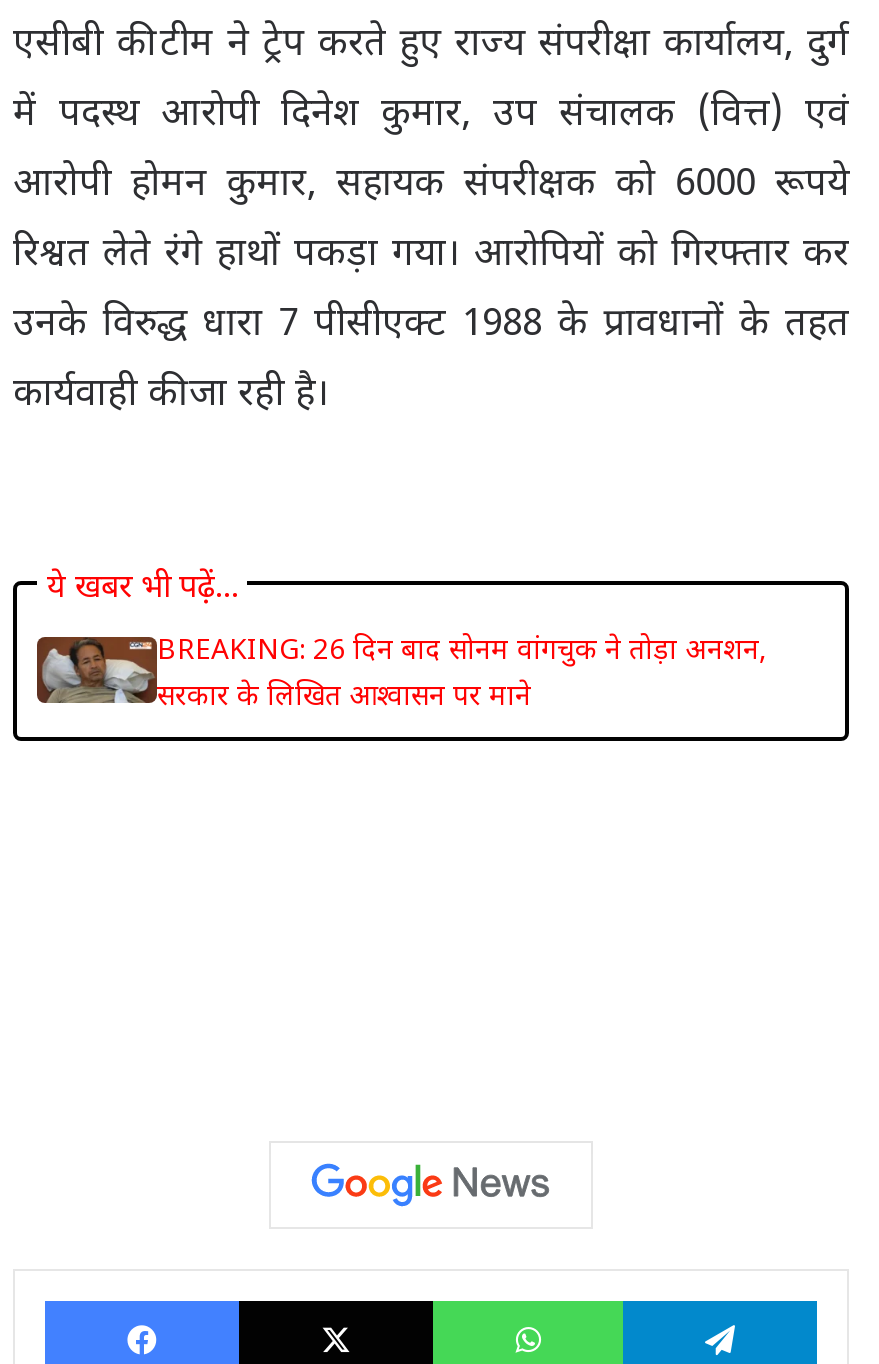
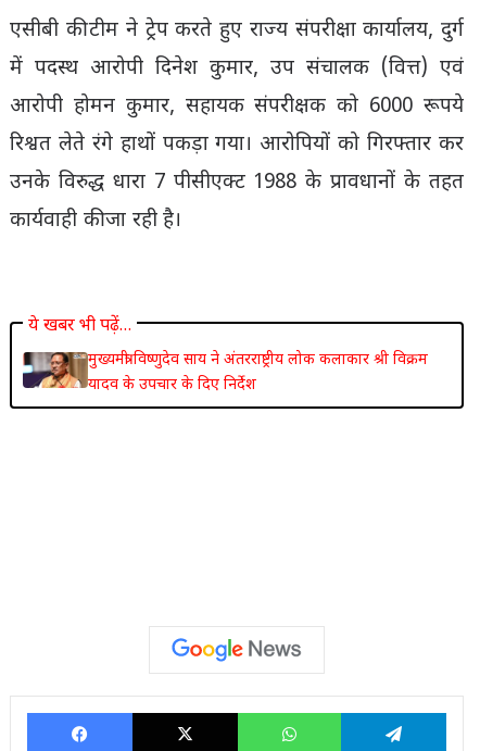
- [image]
- BREAKING: 26 दिन बाद सोनम वांगचुक ने तोड़ा अनशन,
- सरकार के लिखित आश्वासन पर माने
+ [image]
+ मुख्यमंत्री विष्णुदेव साय ने अंतरराष्ट्रीय लोक कलाकार श्री विक्रम
+ यादव के उपचार के दिए निर्देश
